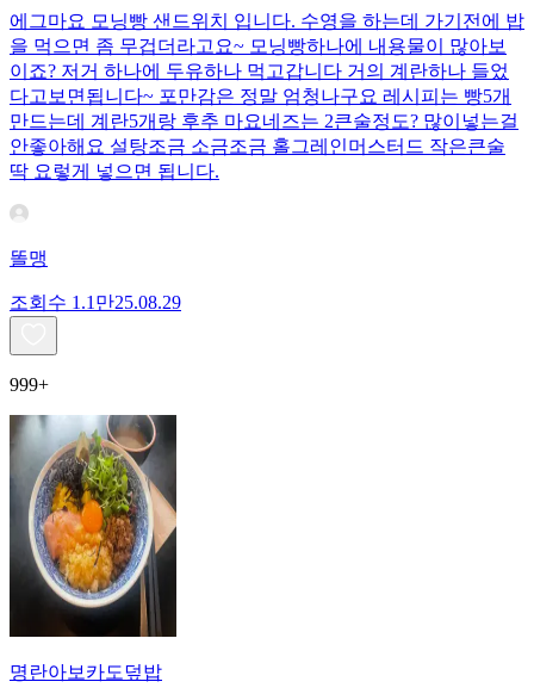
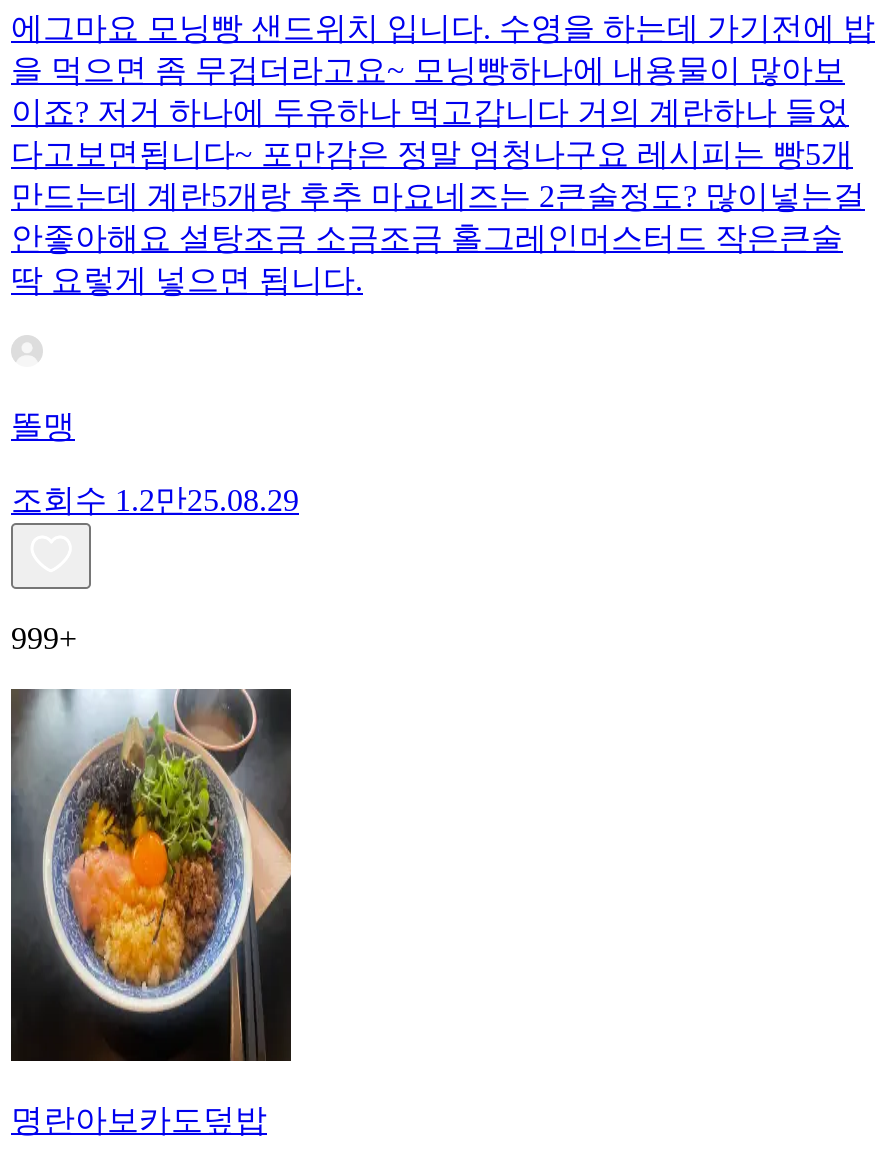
- 조회수 1.1만 25.08.29
+ 조회수 1.2만 25.08.29
